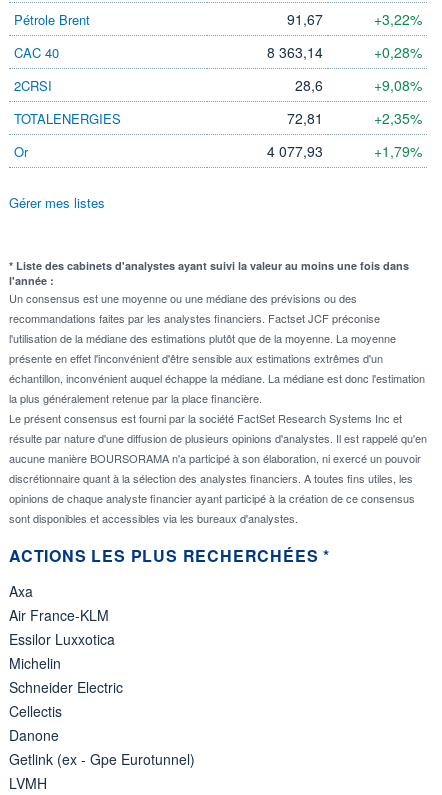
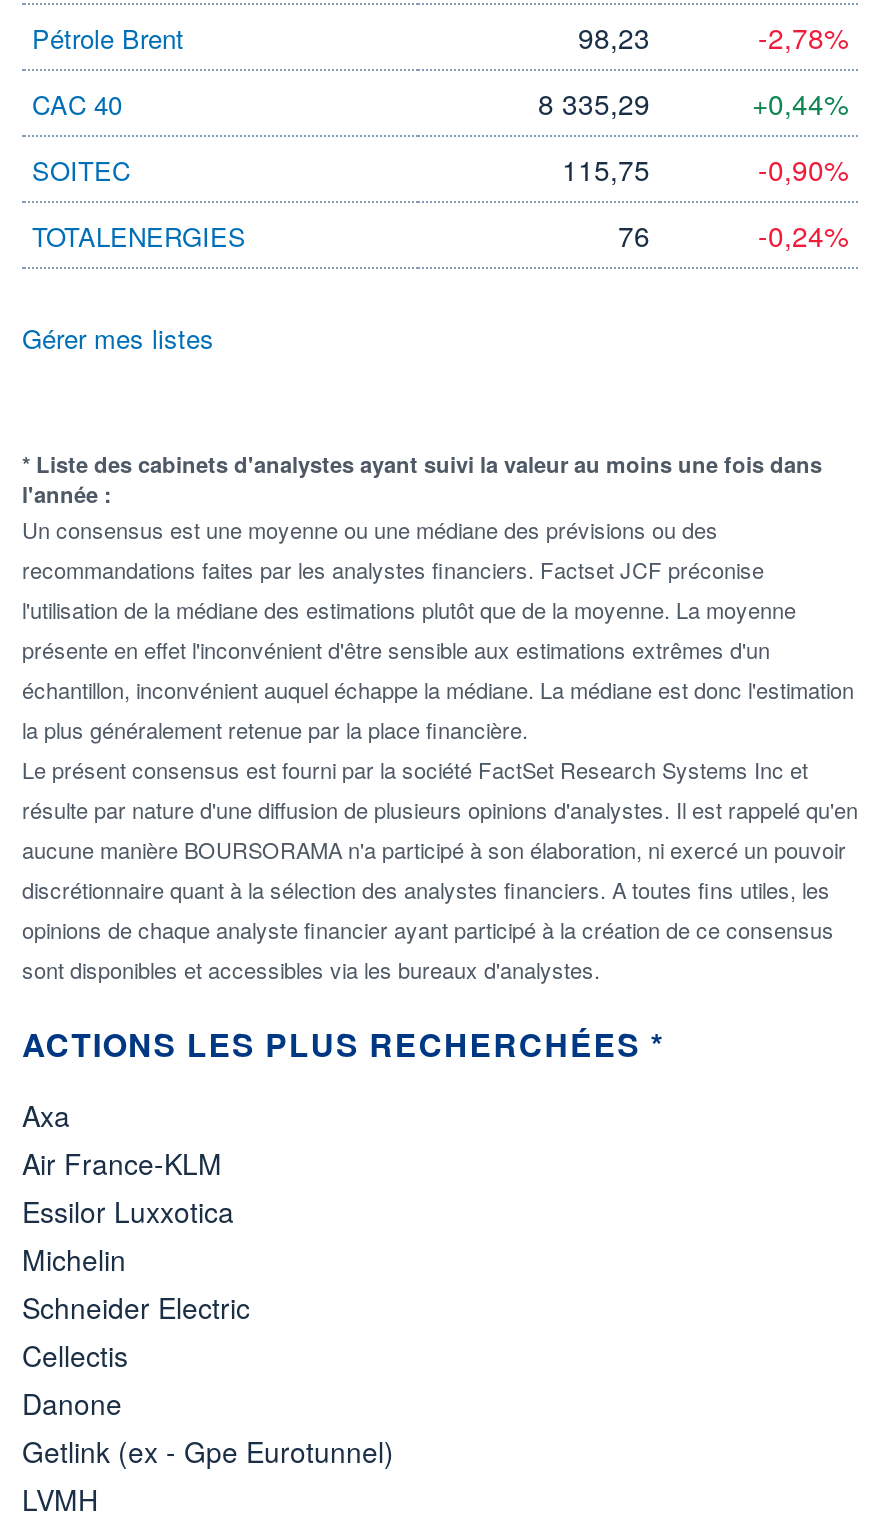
- 91,67
+ 98,23

- +3,22%
+ -2,78%

- 8 363,14
- +0,28%
+ 8 335,29
+ +0,44%

- 2CRSI
- 28,6
- +9,08%
+ SOITEC
+ 115,75
+ -0,90%

- 72,81
- +2,35%
- Or
- 4 077,93
- +1,79%
+ 76
+ -0,24%
